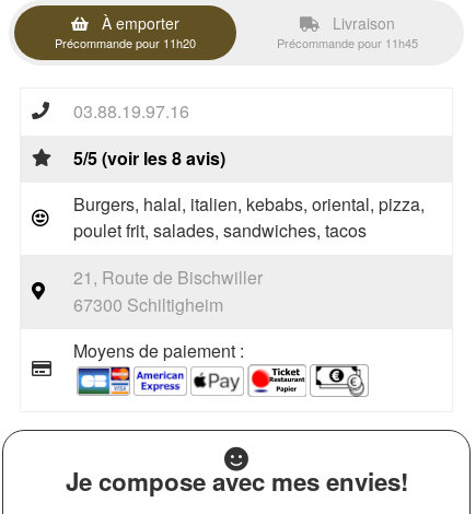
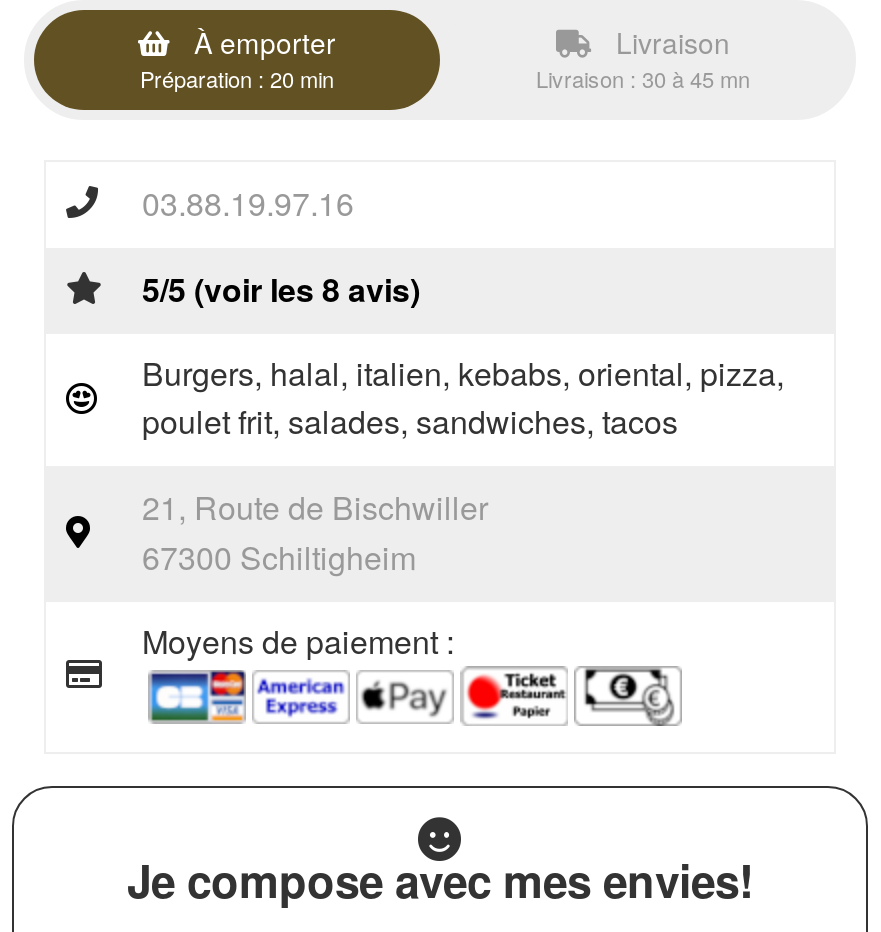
- Précommande pour 11h20
+ Préparation : 20 min

- Précommande pour 11h45
+ Livraison : 30 à 45 mn
